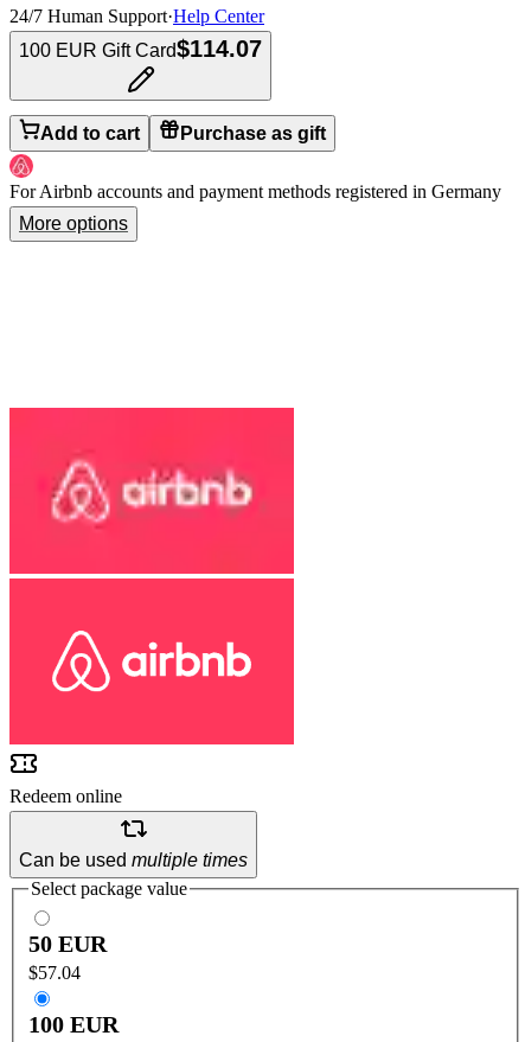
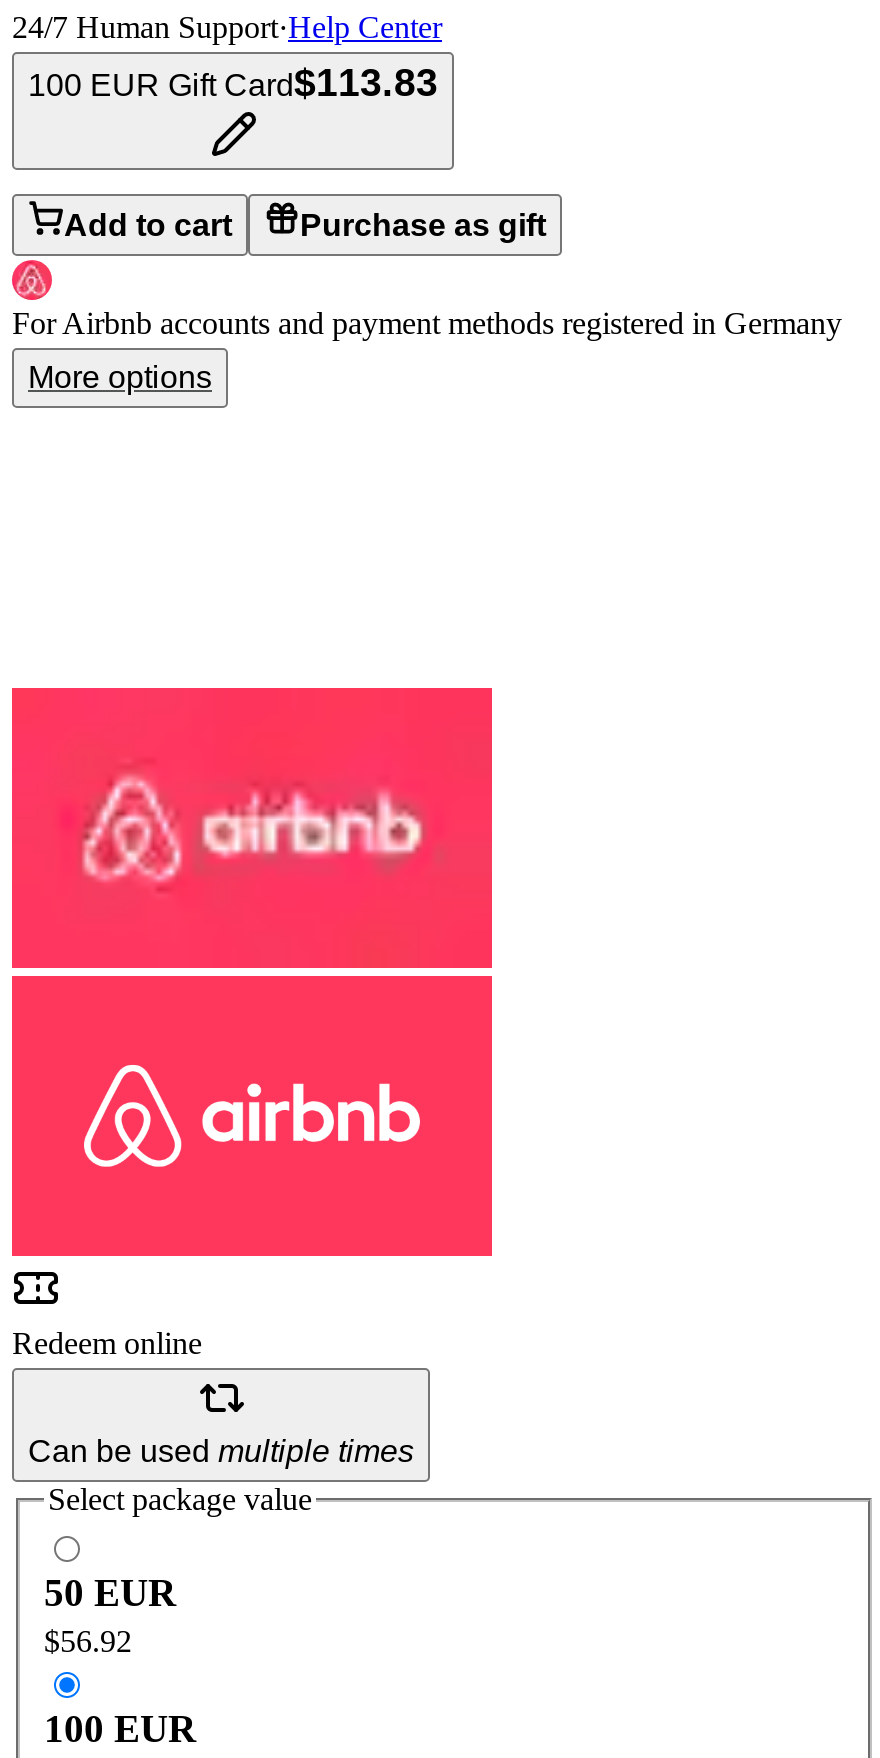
- 100 EUR Gift Card$114.07
+ 100 EUR Gift Card$113.83

- $57.04
+ $56.92
